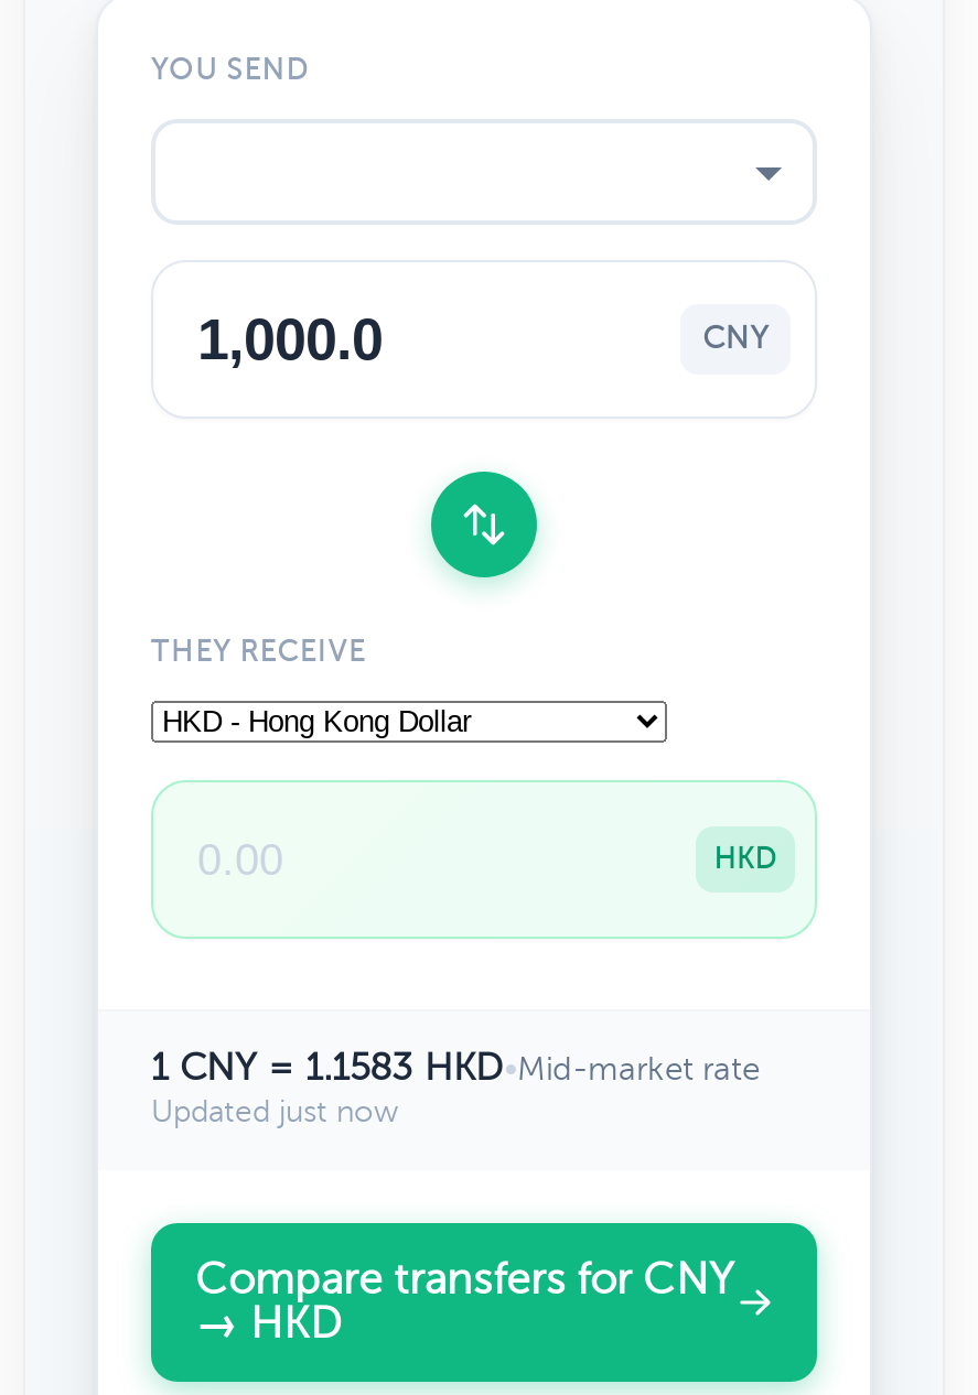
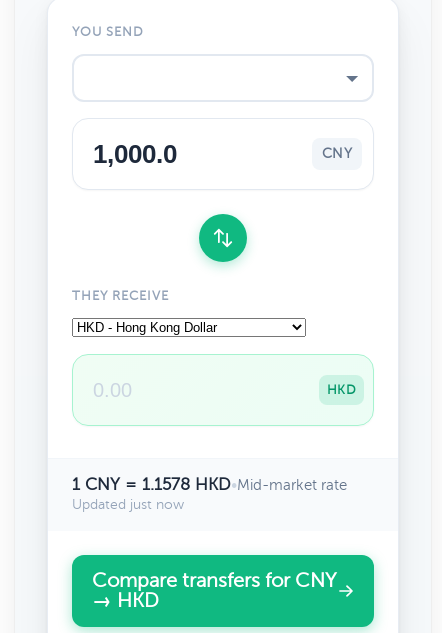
- 1 CNY = 1.1583 HKD • Mid-market rate
+ 1 CNY = 1.1578 HKD • Mid-market rate
